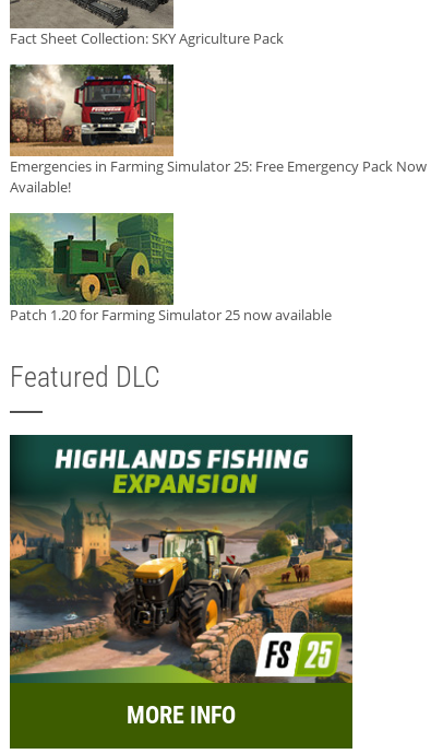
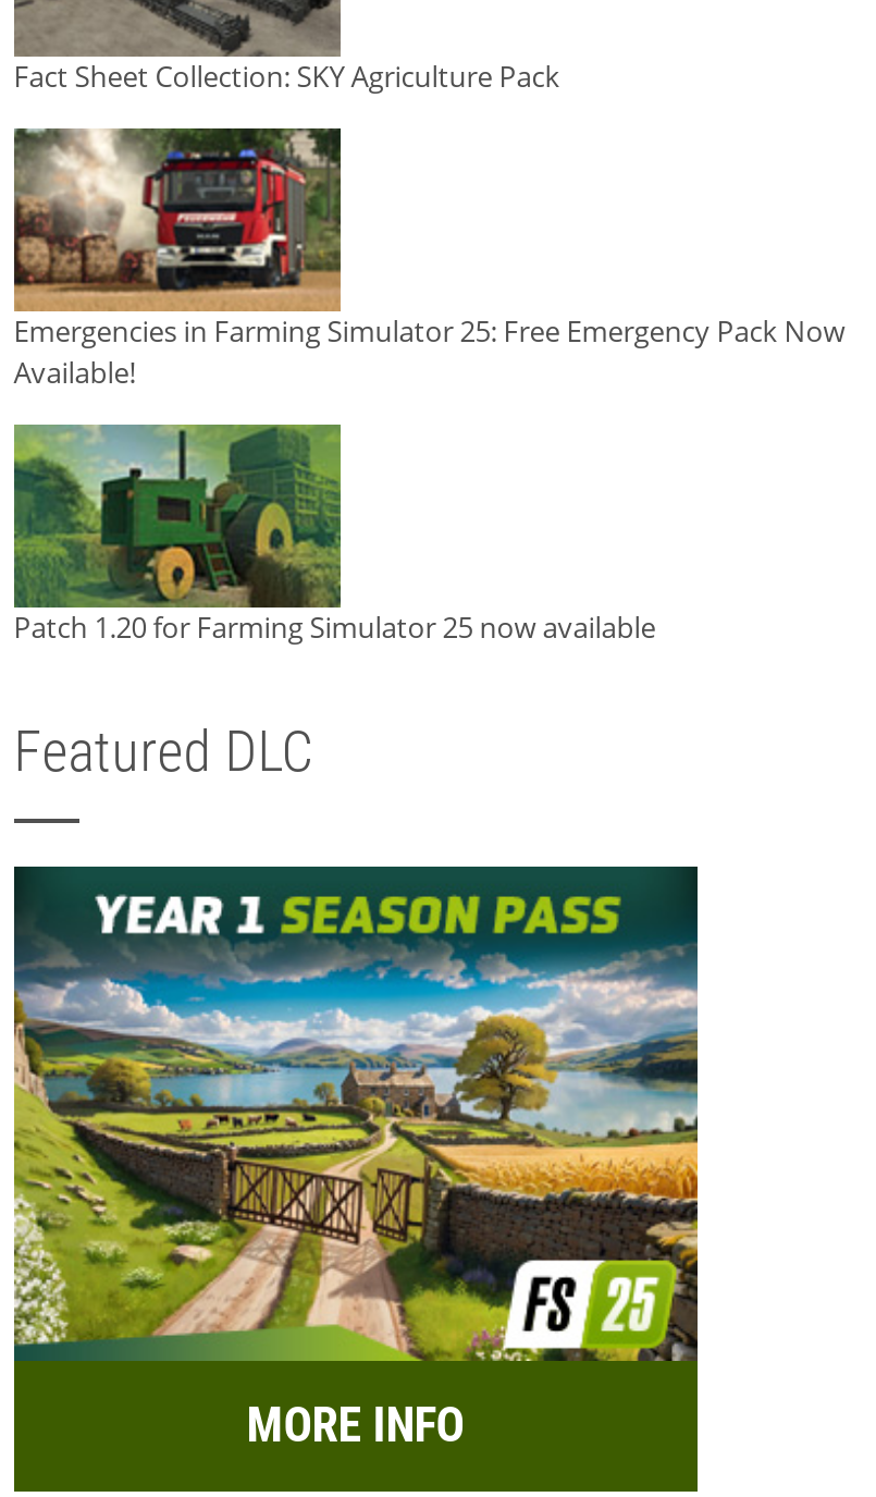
- [image]
+ [image]
